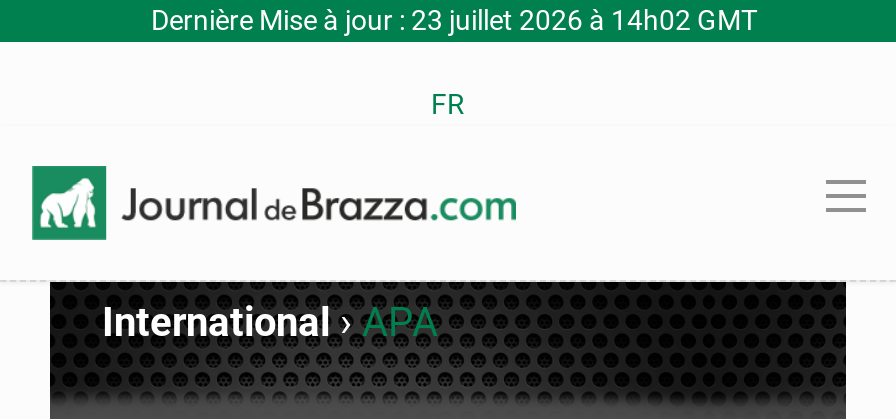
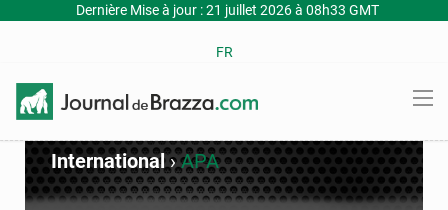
- Dernière Mise à jour : 23 juillet 2026 à 14h02 GMT
+ Dernière Mise à jour : 21 juillet 2026 à 08h33 GMT
